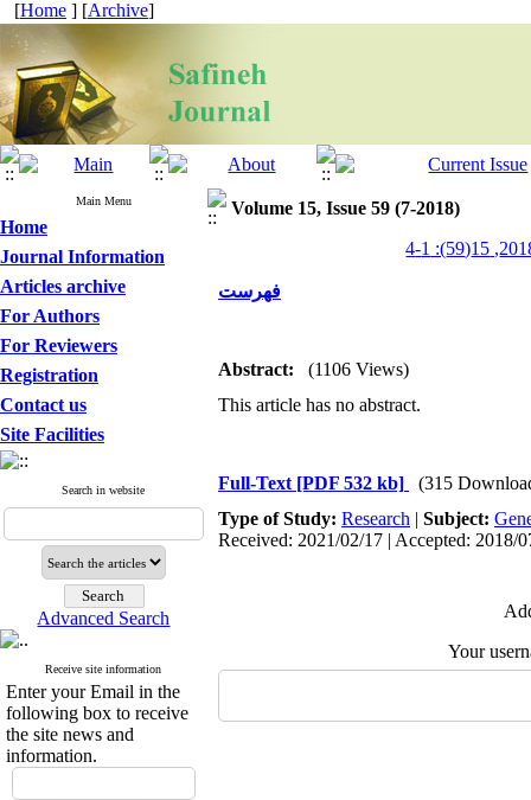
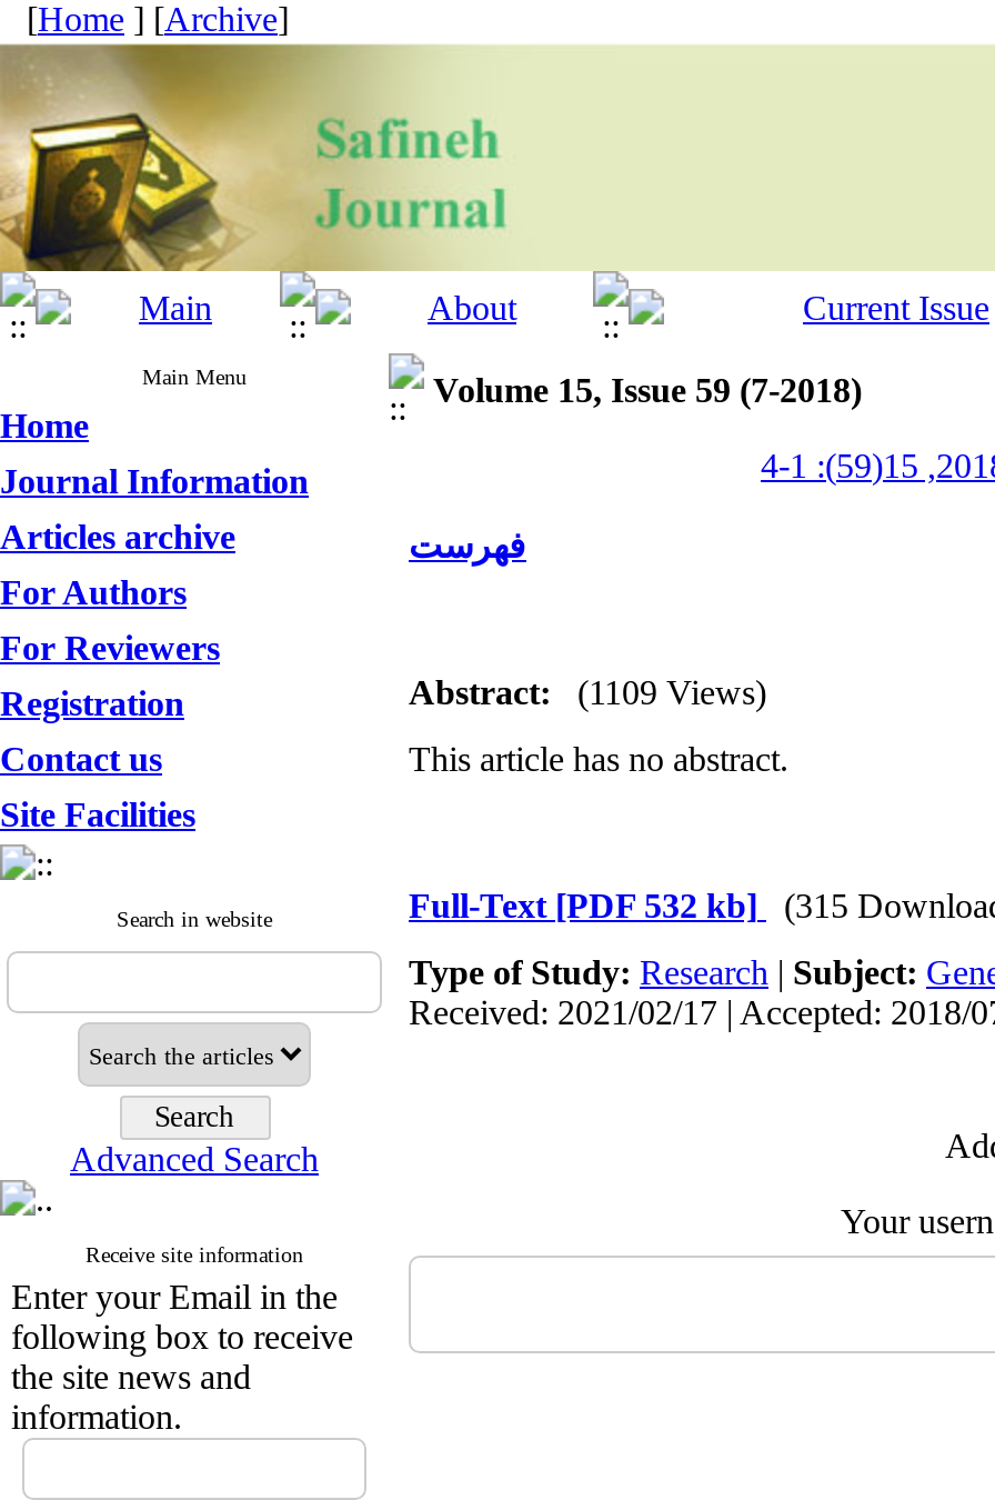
- Abstract: (1106 Views)
+ Abstract: (1109 Views)
